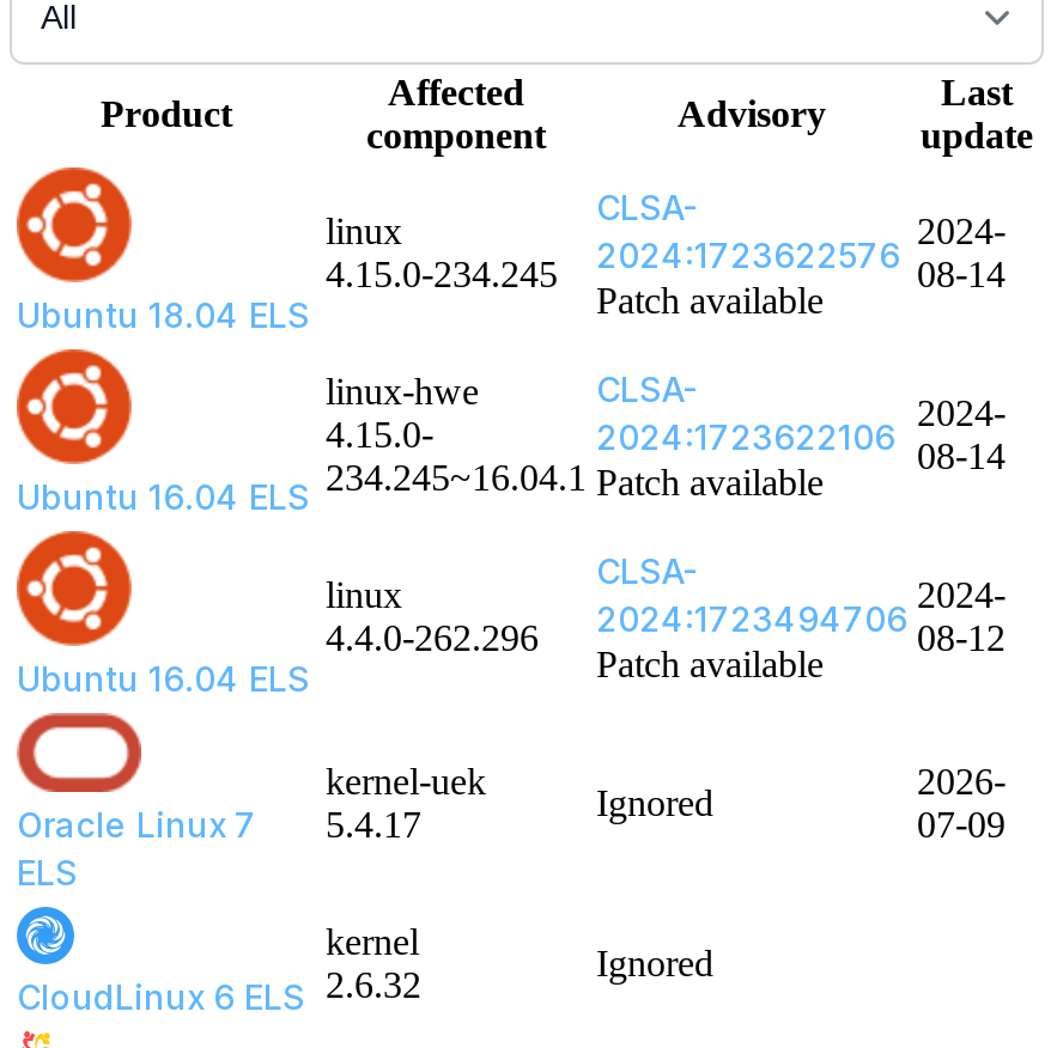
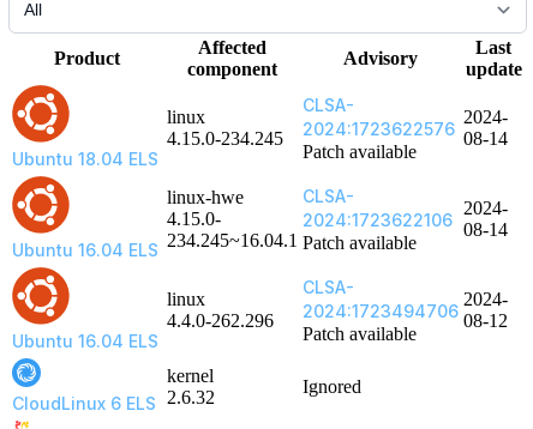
- [image]
- Oracle Linux 7
- ELS

- kernel-uek
- 5.4.17

- 2026-
- 07-09

- Ignored
